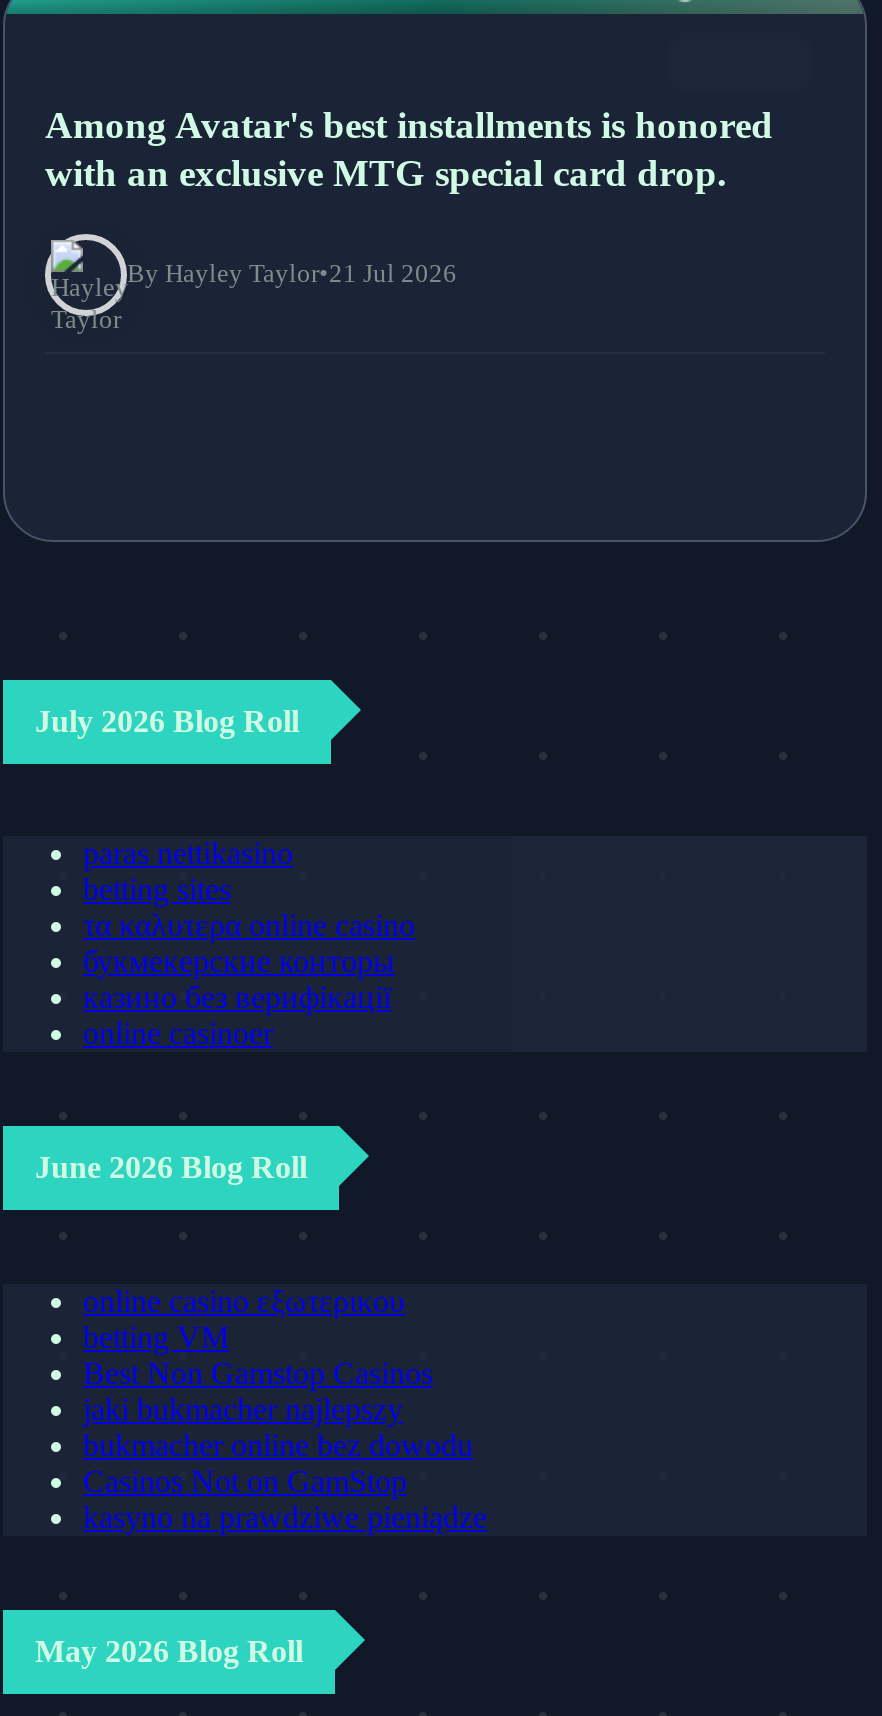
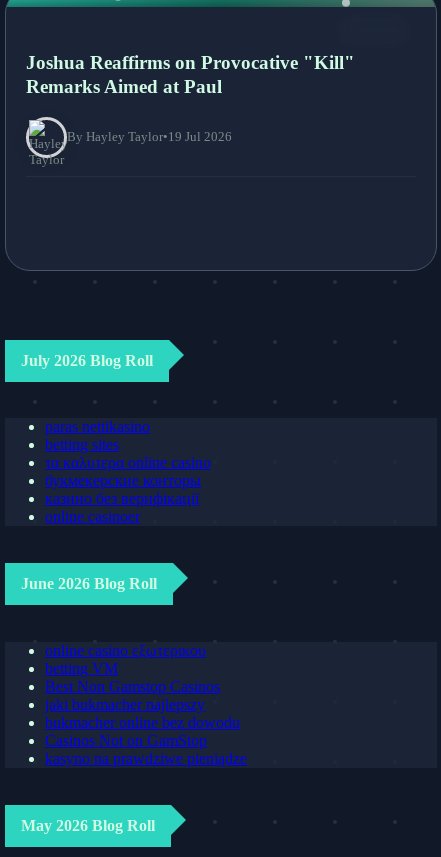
- Among Avatar's best installments is honored
- with an exclusive MTG special card drop.
+ Joshua Reaffirms on Provocative "Kill"
+ Remarks Aimed at Paul

- By Hayley Taylor•21 Jul 2026
+ By Hayley Taylor•19 Jul 2026
